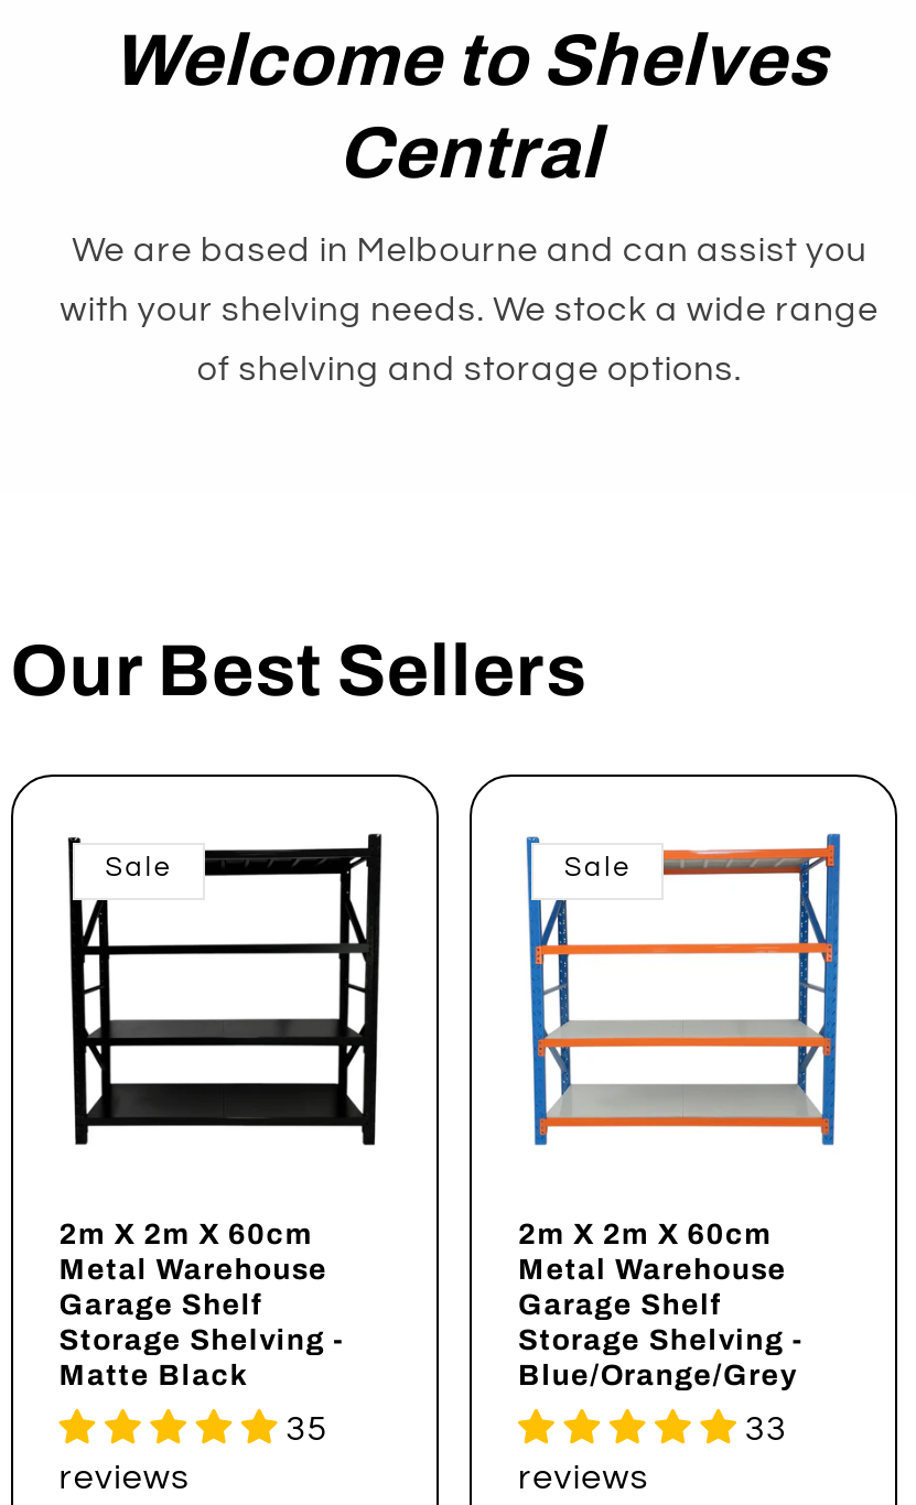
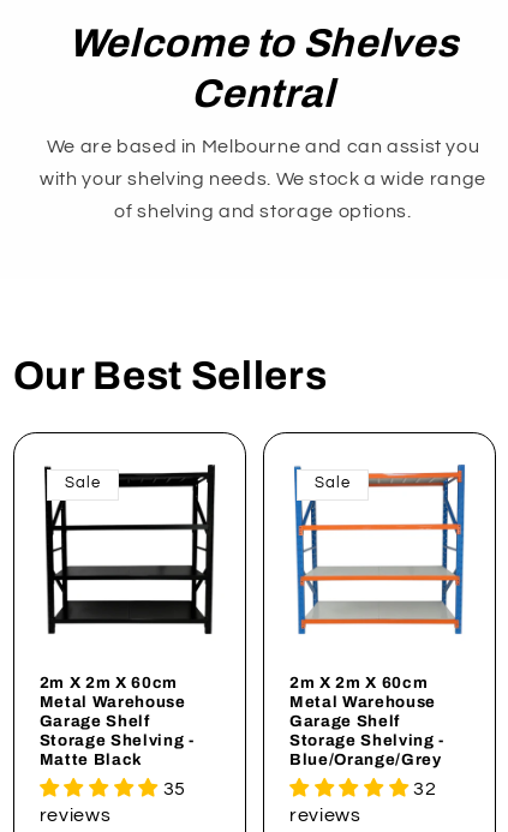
- 33
+ 32
